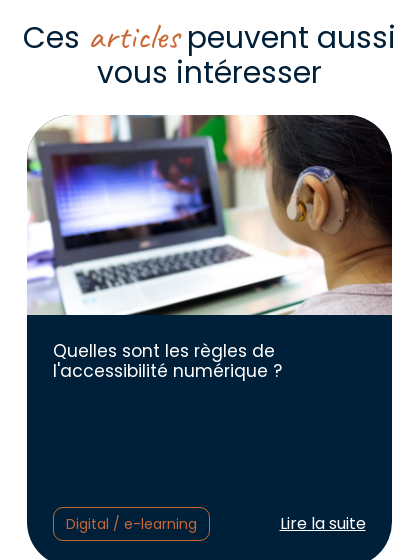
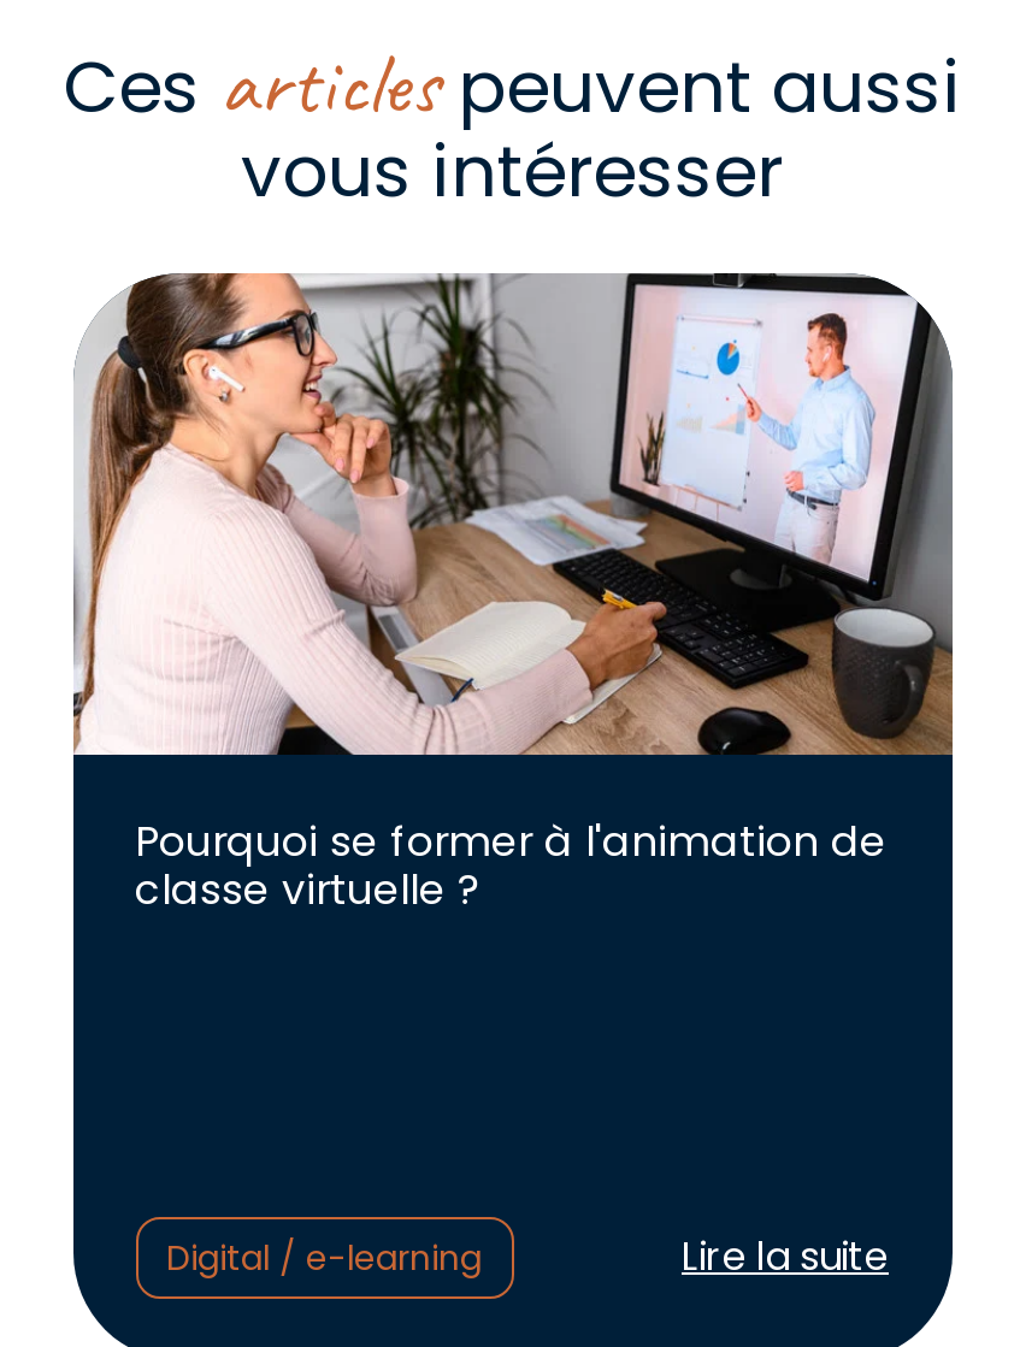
- [image]
- Quelles sont les règles de
- l'accessibilité numérique ?
+ [image]
+ Pourquoi se former à l'animation de
+ classe virtuelle ?
